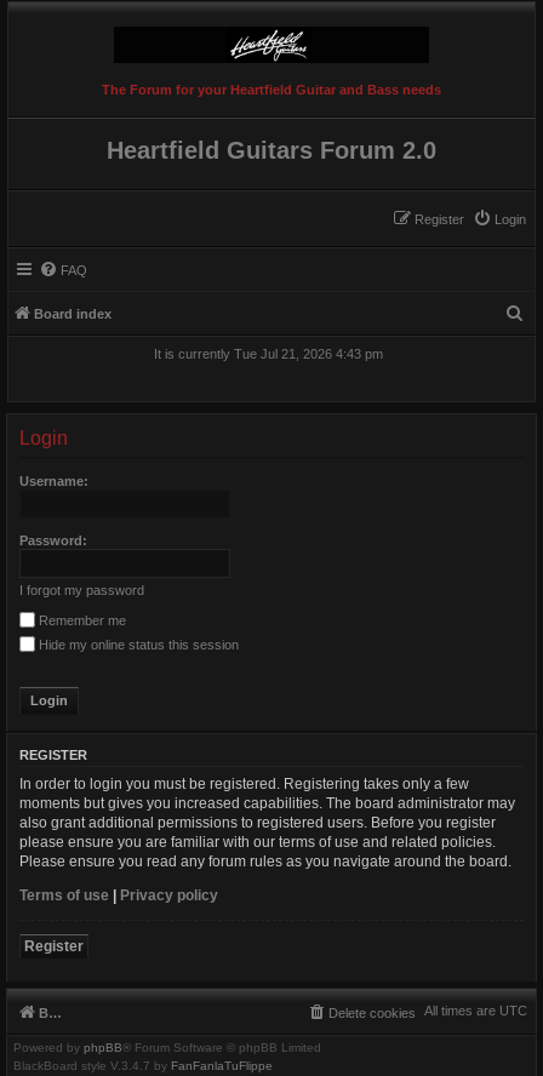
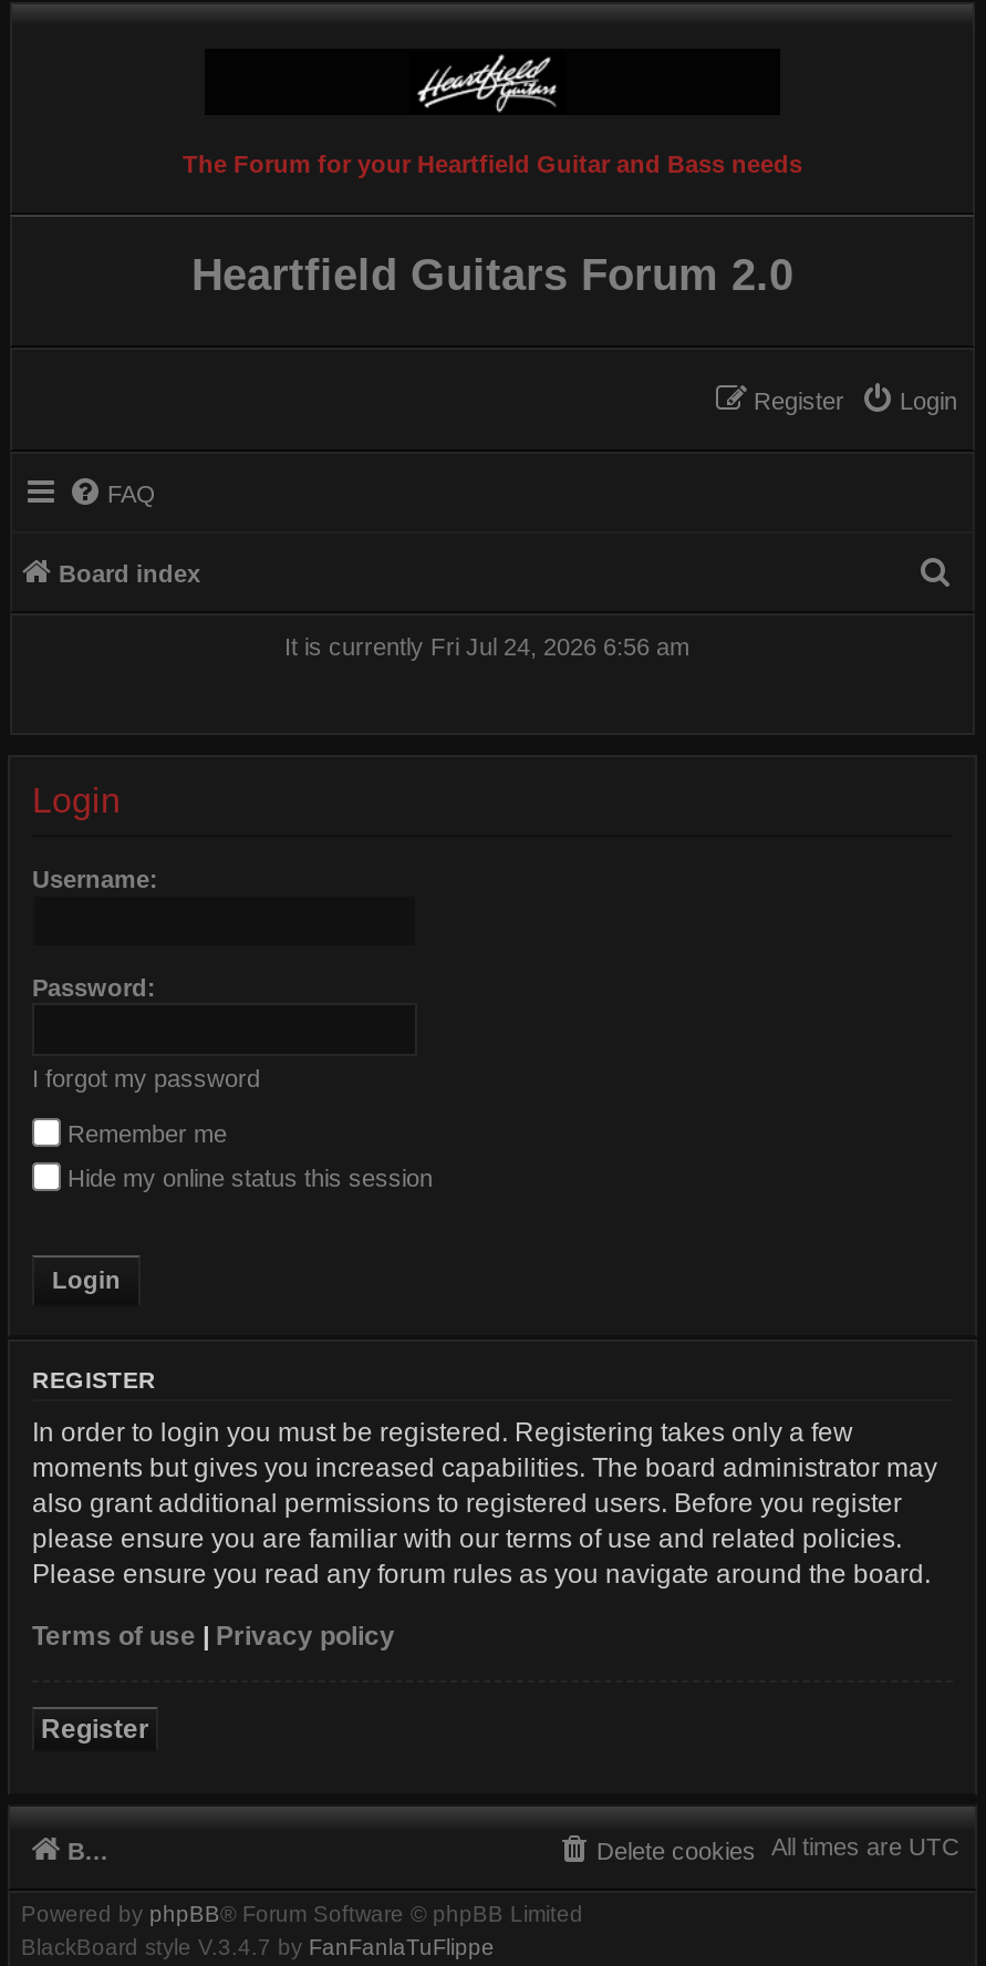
- It is currently Tue Jul 21, 2026 4:43 pm
+ It is currently Fri Jul 24, 2026 6:56 am
